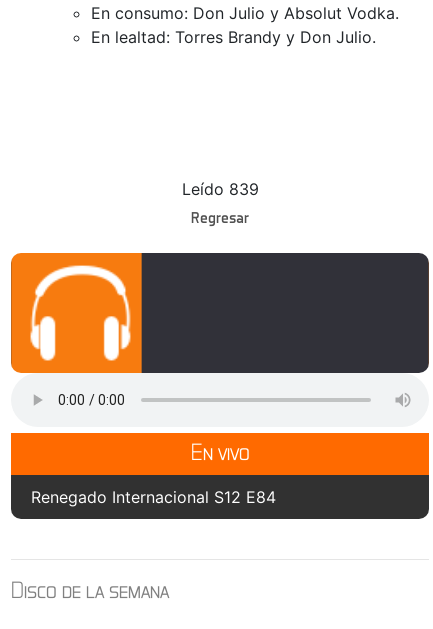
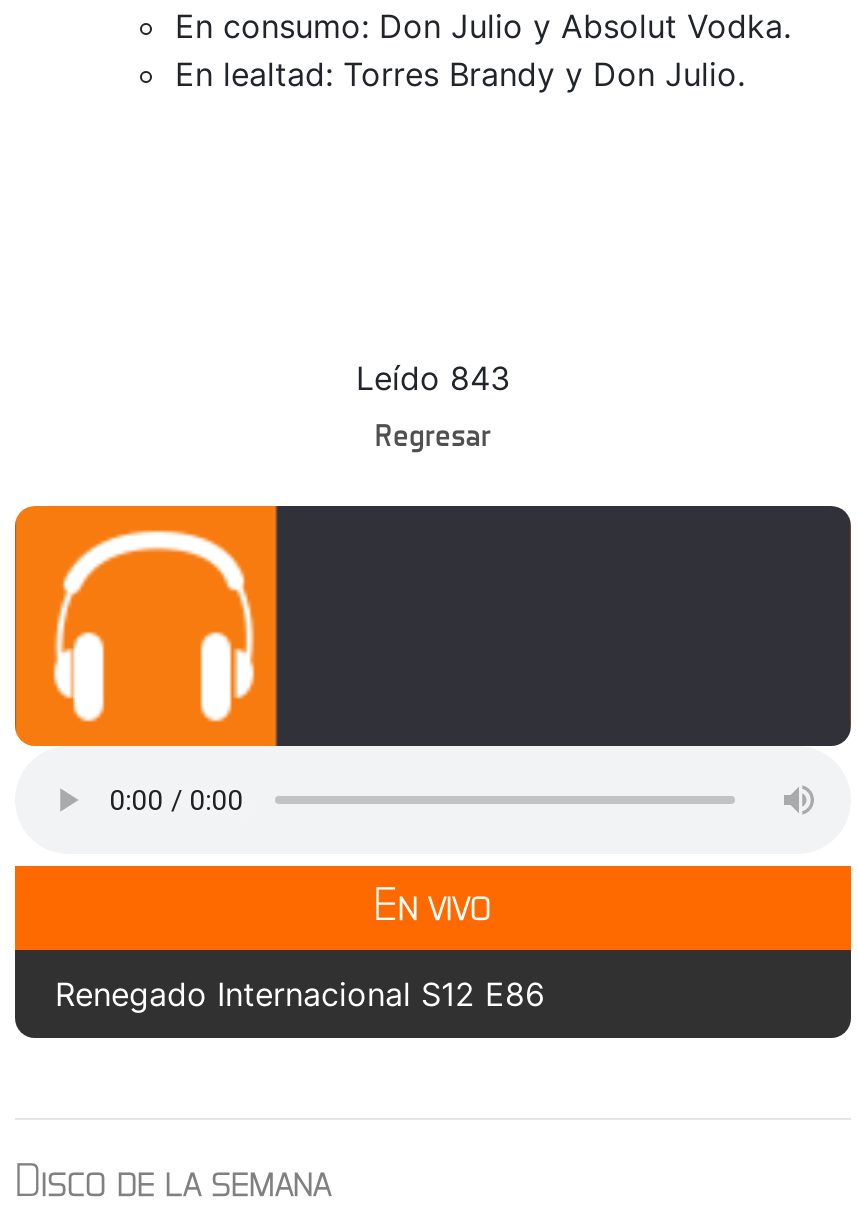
- Leído 839
+ Leído 843

- Renegado Internacional S12 E84
+ Renegado Internacional S12 E86
